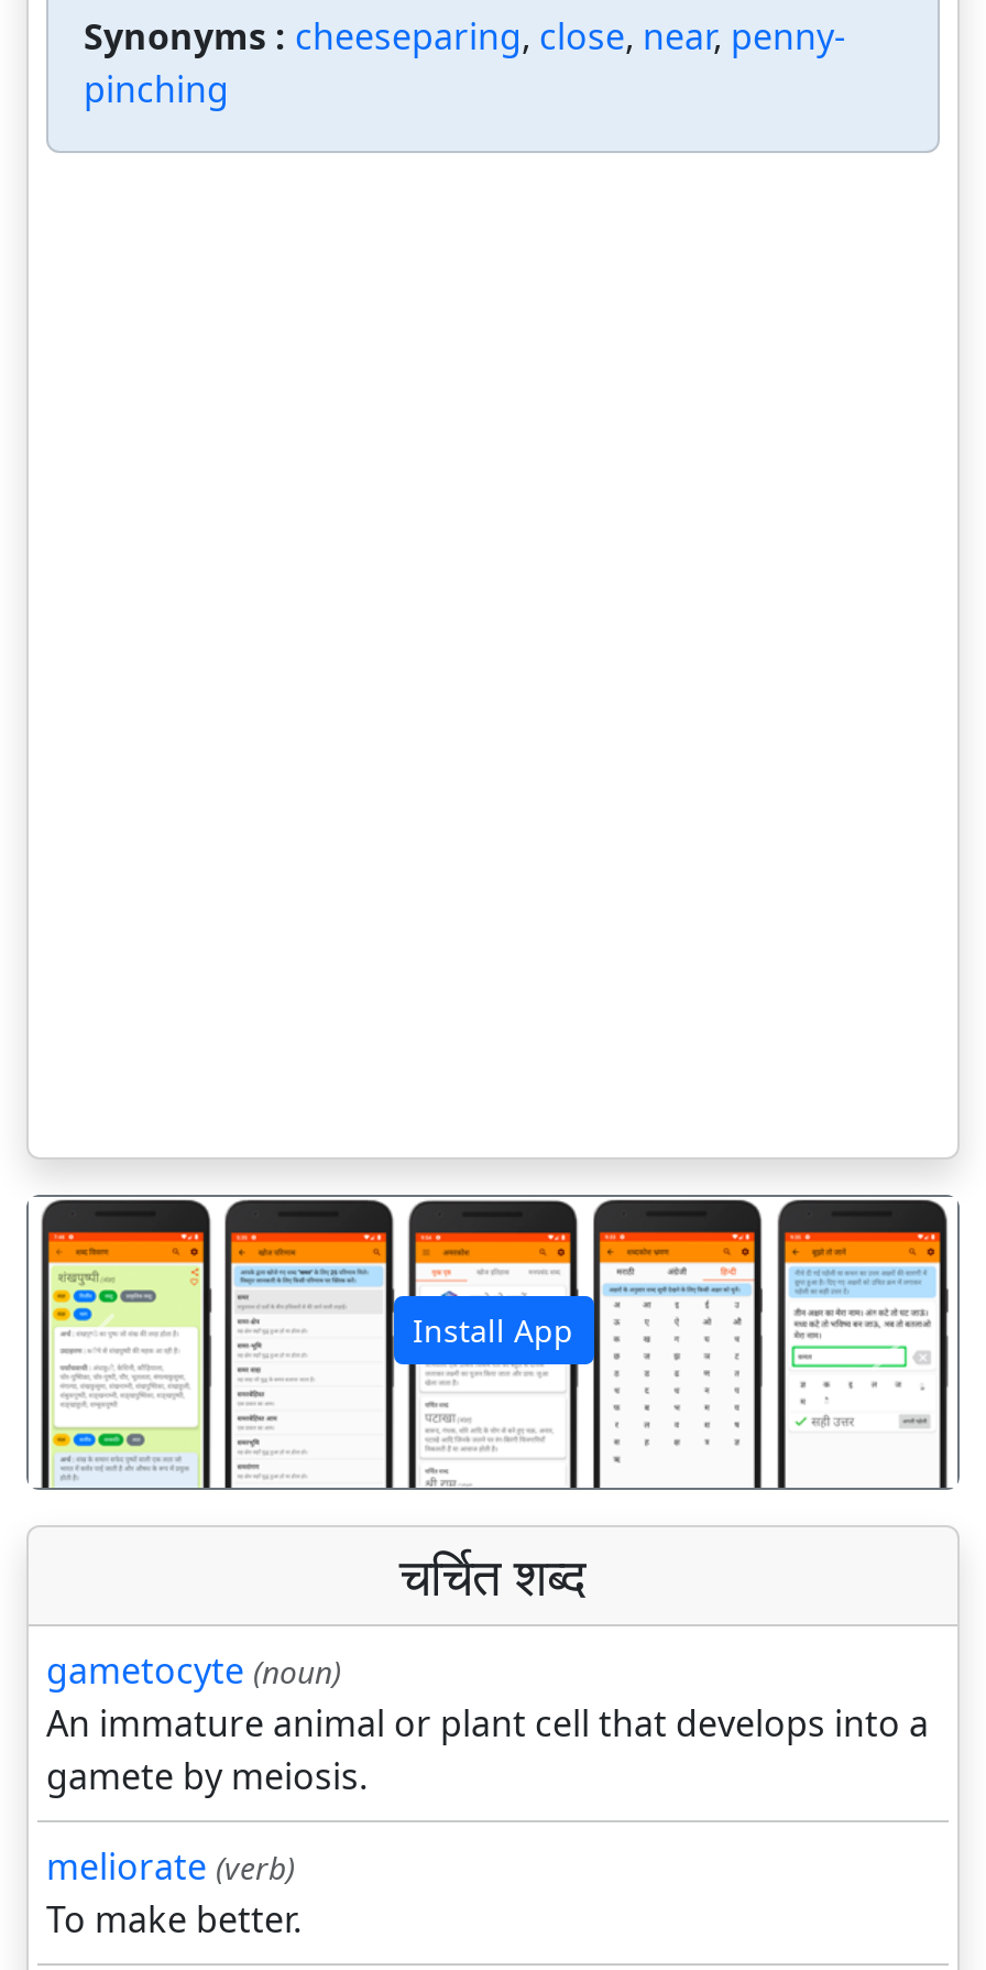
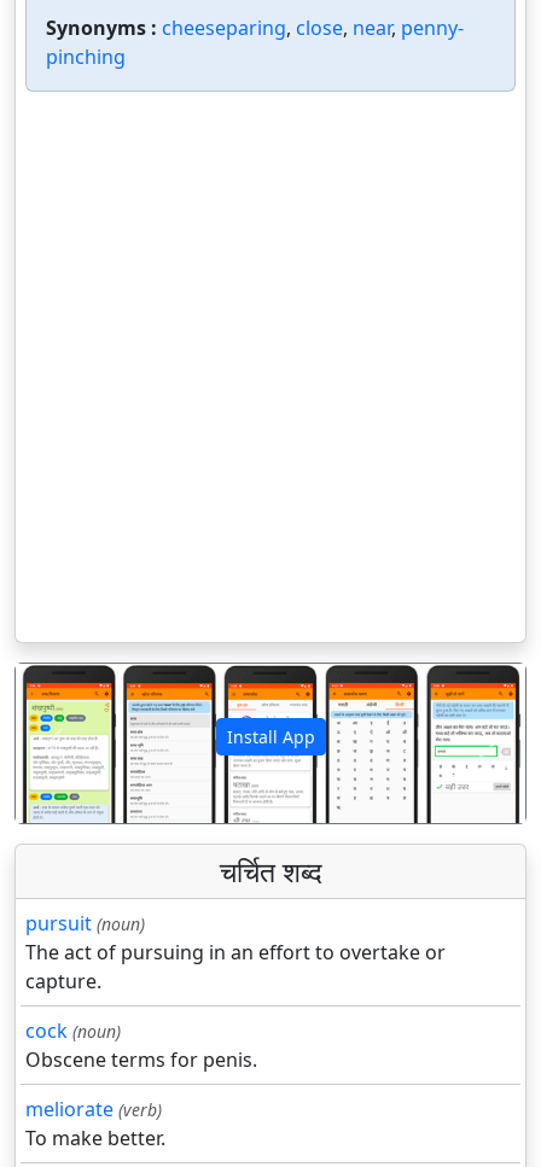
- gametocyte (noun)
- An immature animal or plant cell that develops into a
- gamete by meiosis.
+ pursuit (noun)
+ The act of pursuing in an effort to overtake or
+ capture.
+ cock (noun)
+ Obscene terms for penis.
